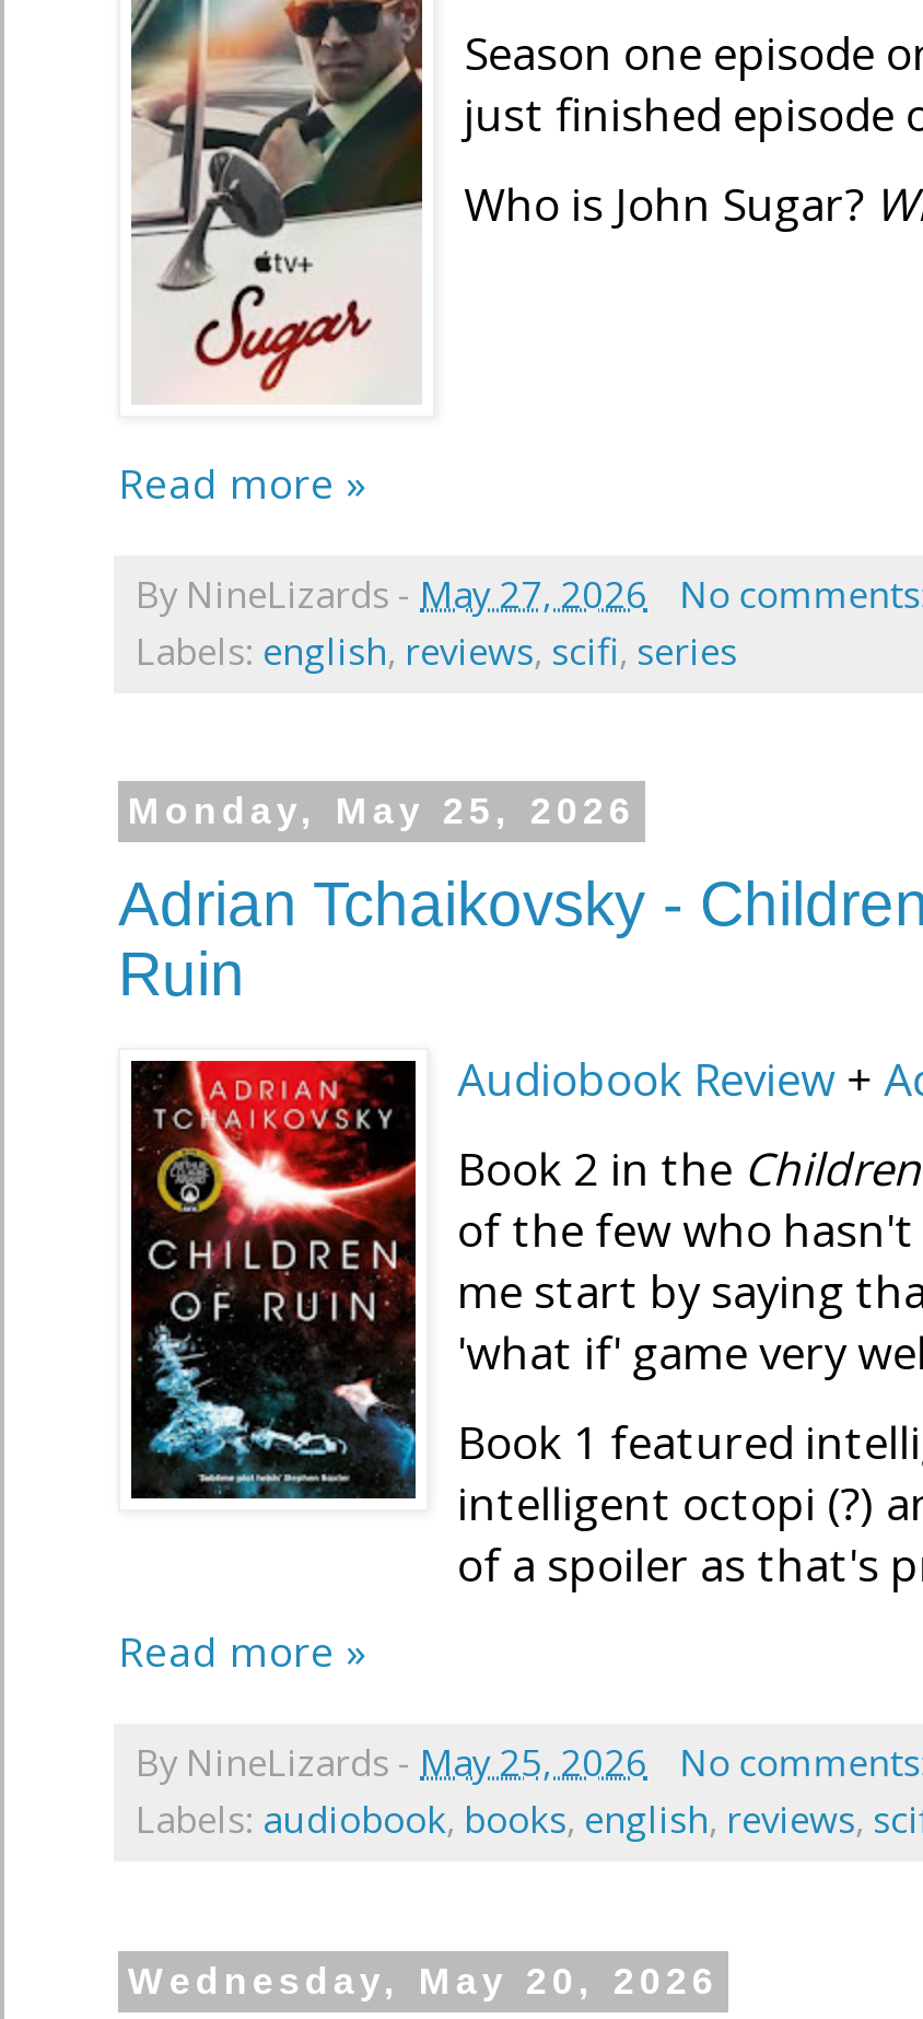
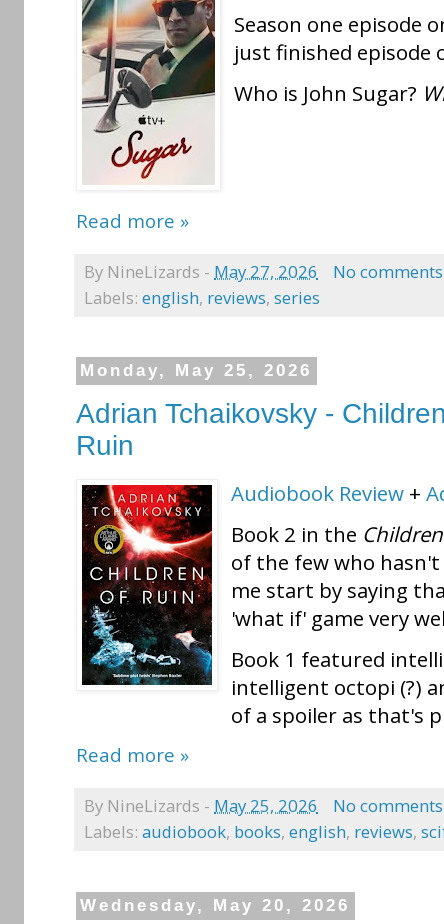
- Labels: english, reviews, scifi, series
+ Labels: english, reviews, series
